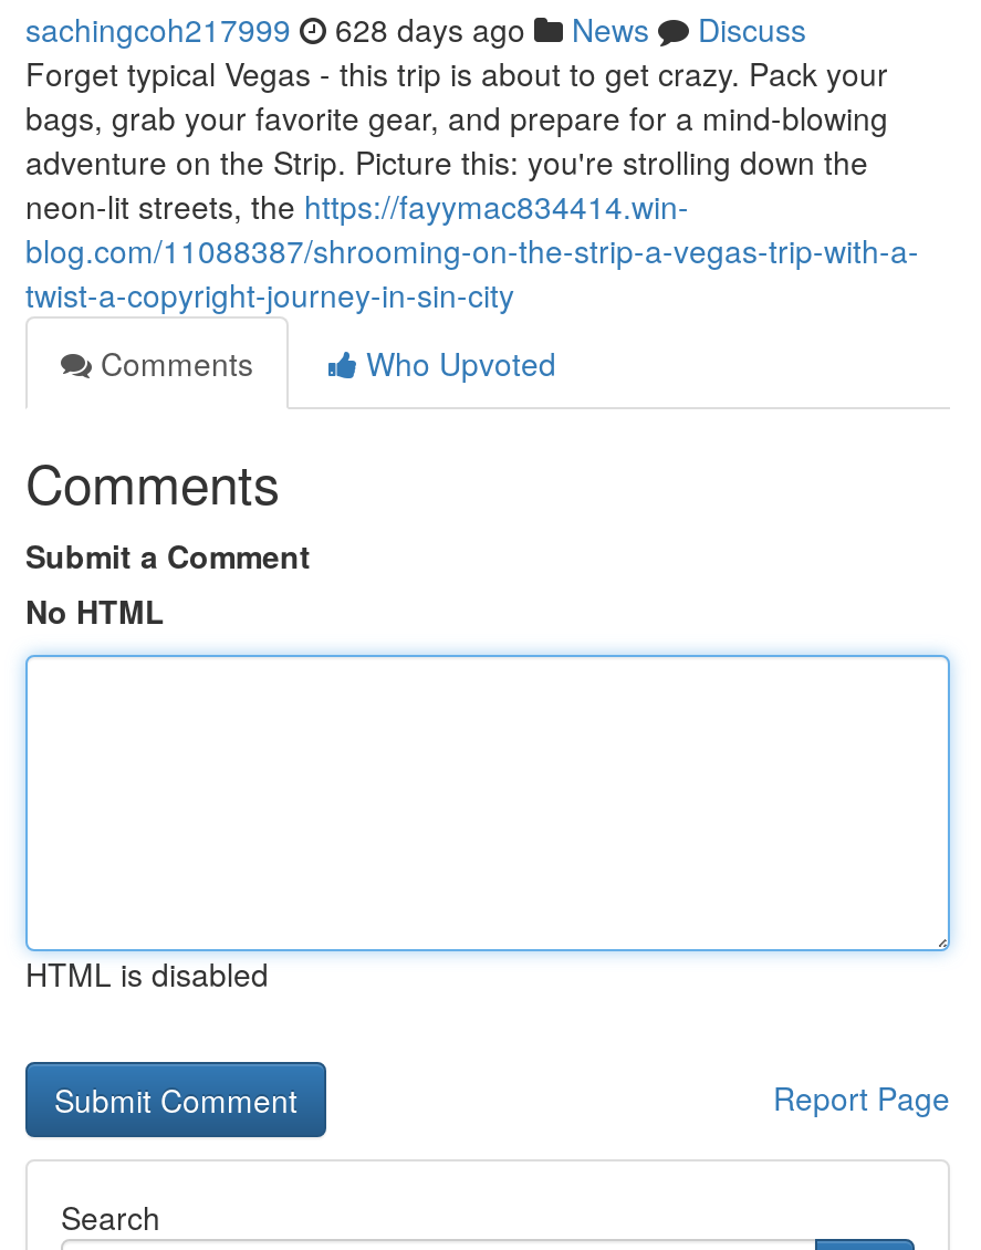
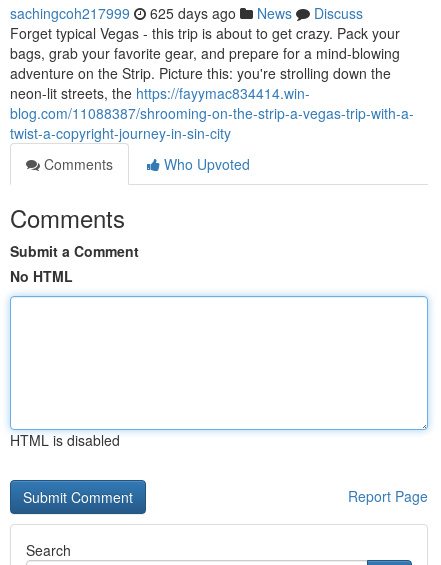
- sachingcoh217999 628 days ago News Discuss
+ sachingcoh217999 625 days ago News Discuss
